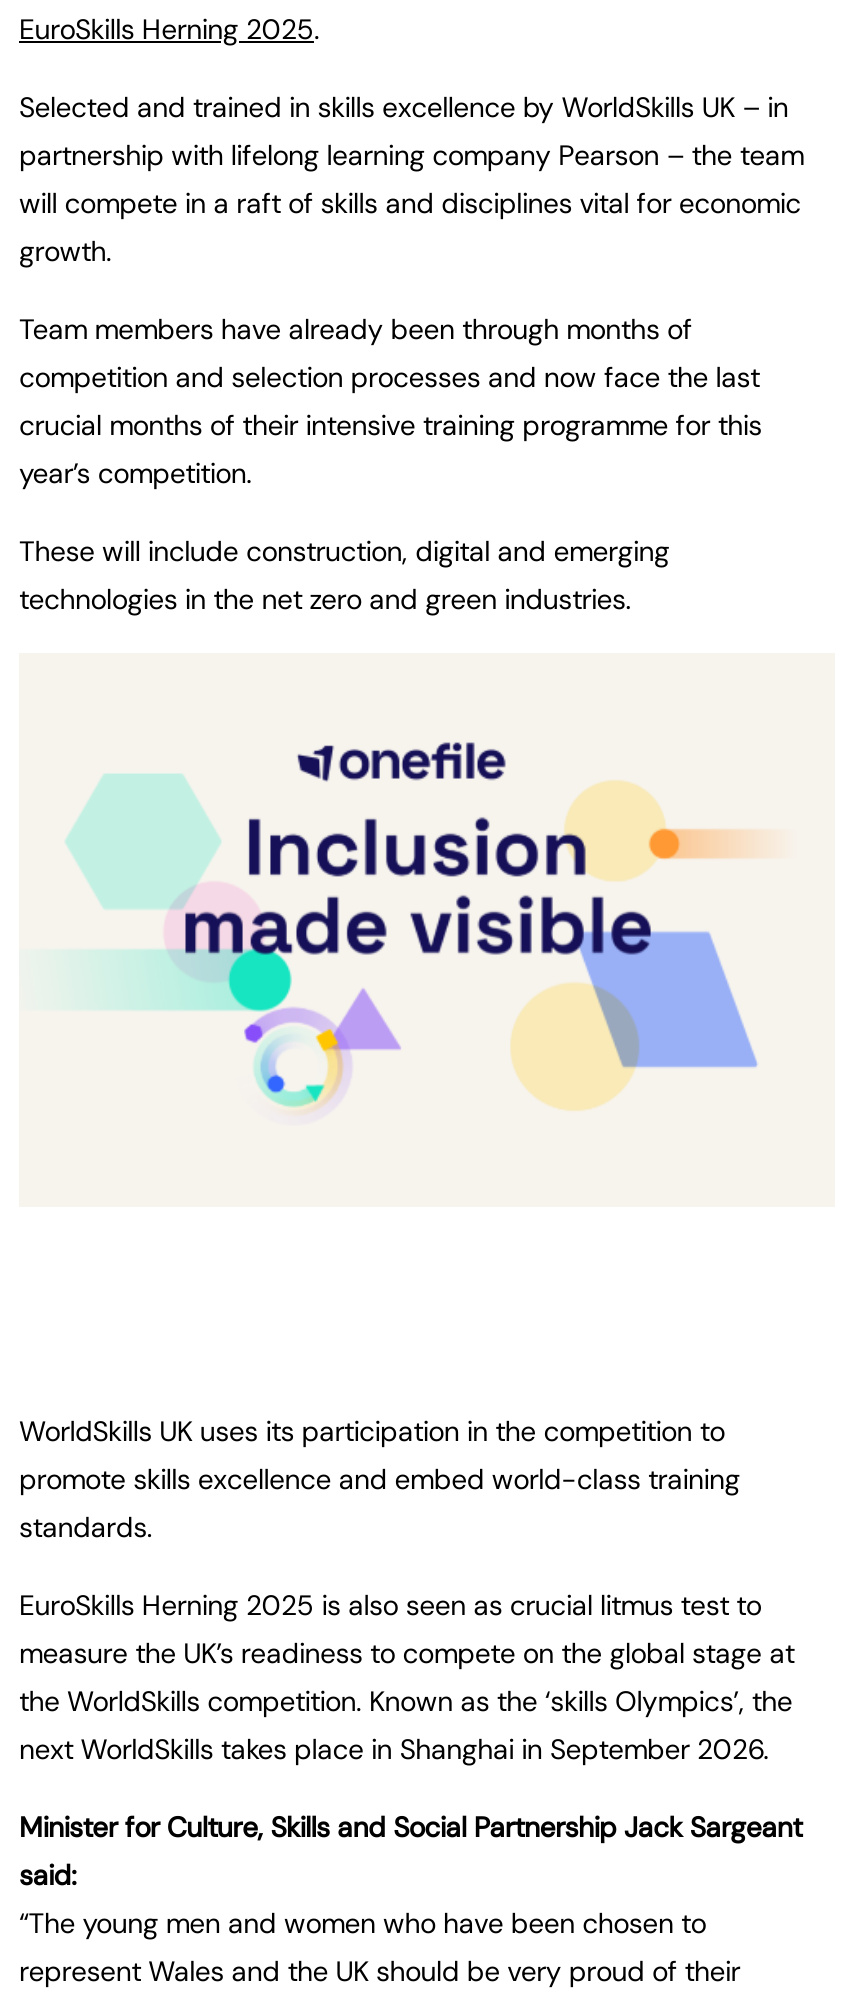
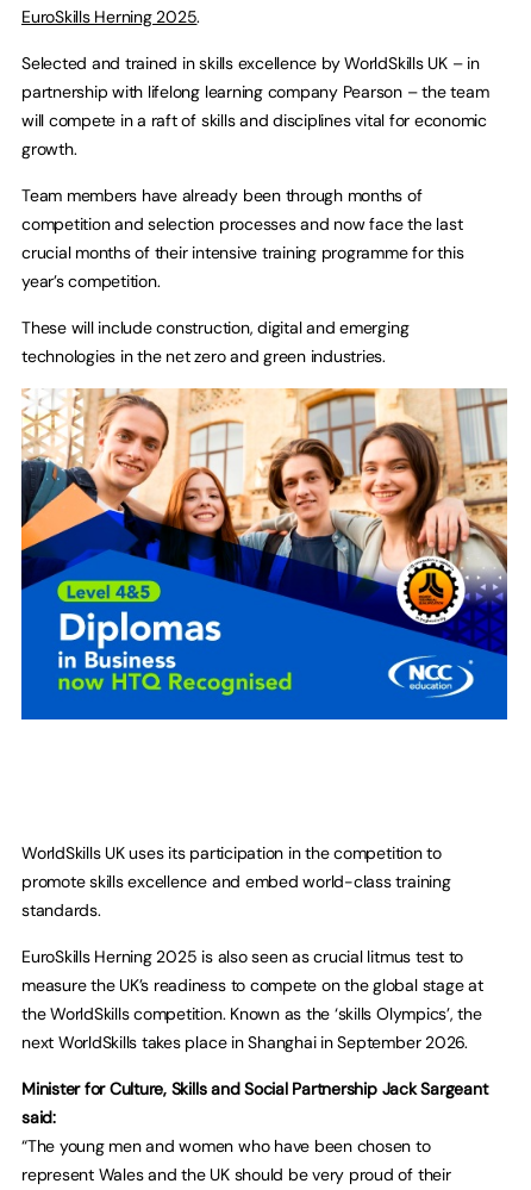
- [image]
+ [image]
